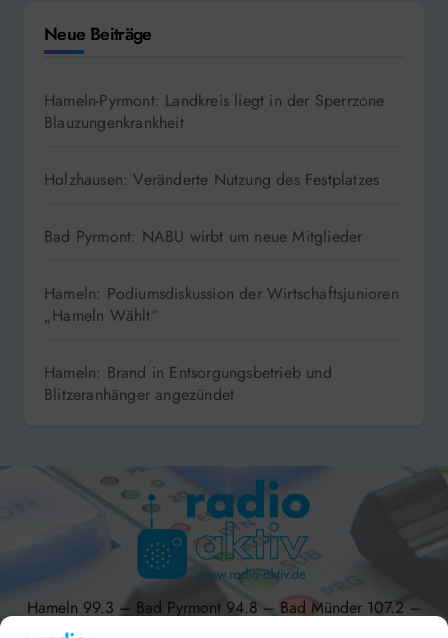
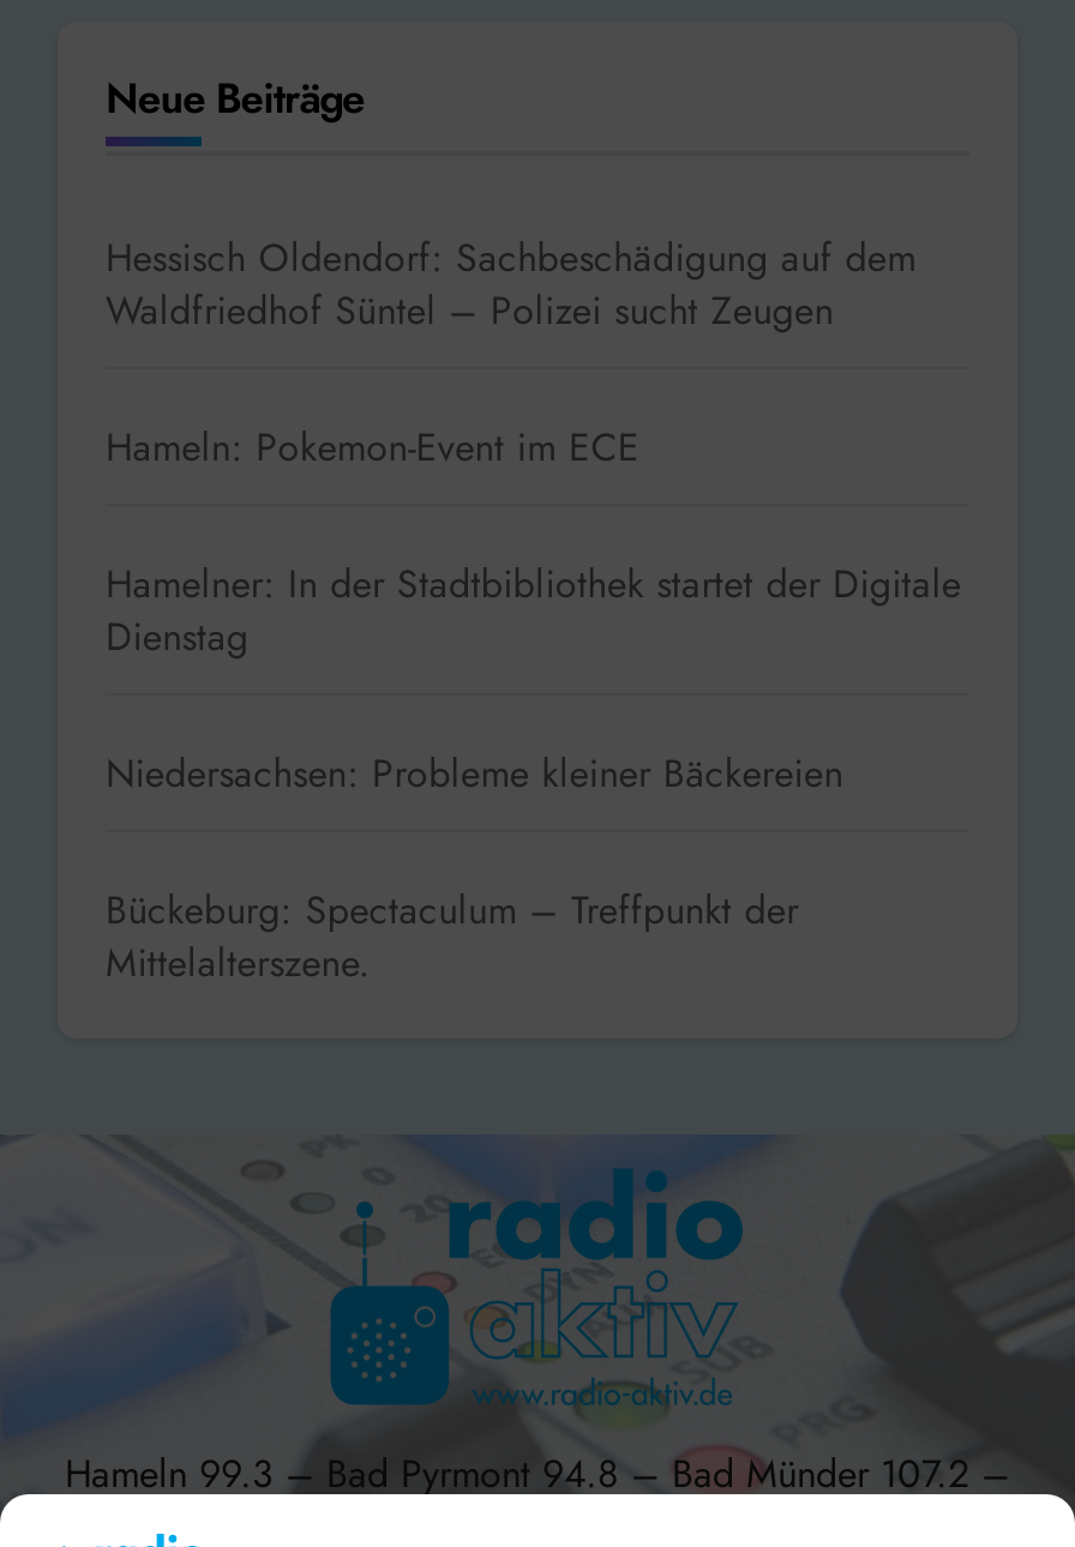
- Hameln-Pyrmont: Landkreis liegt in der Sperrzone
- Blauzungenkrankheit
+ Hessisch Oldendorf: Sachbeschädigung auf dem
+ Waldfriedhof Süntel – Polizei sucht Zeugen

- Holzhausen: Veränderte Nutzung des Festplatzes
+ Hameln: Pokemon-Event im ECE

- Bad Pyrmont: NABU wirbt um neue Mitglieder
+ Hamelner: In der Stadtbibliothek startet der Digitale
+ Dienstag

- Hameln: Podiumsdiskussion der Wirtschaftsjunioren
- „Hameln Wählt“
+ Niedersachsen: Probleme kleiner Bäckereien

- Hameln: Brand in Entsorgungsbetrieb und
- Blitzeranhänger angezündet
+ Bückeburg: Spectaculum – Treffpunkt der
+ Mittelalterszene.
